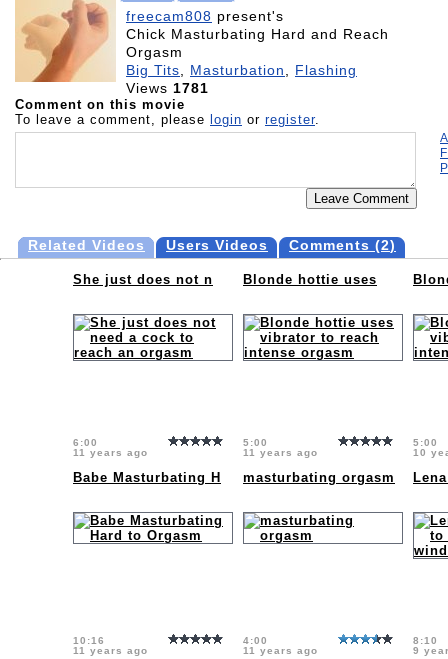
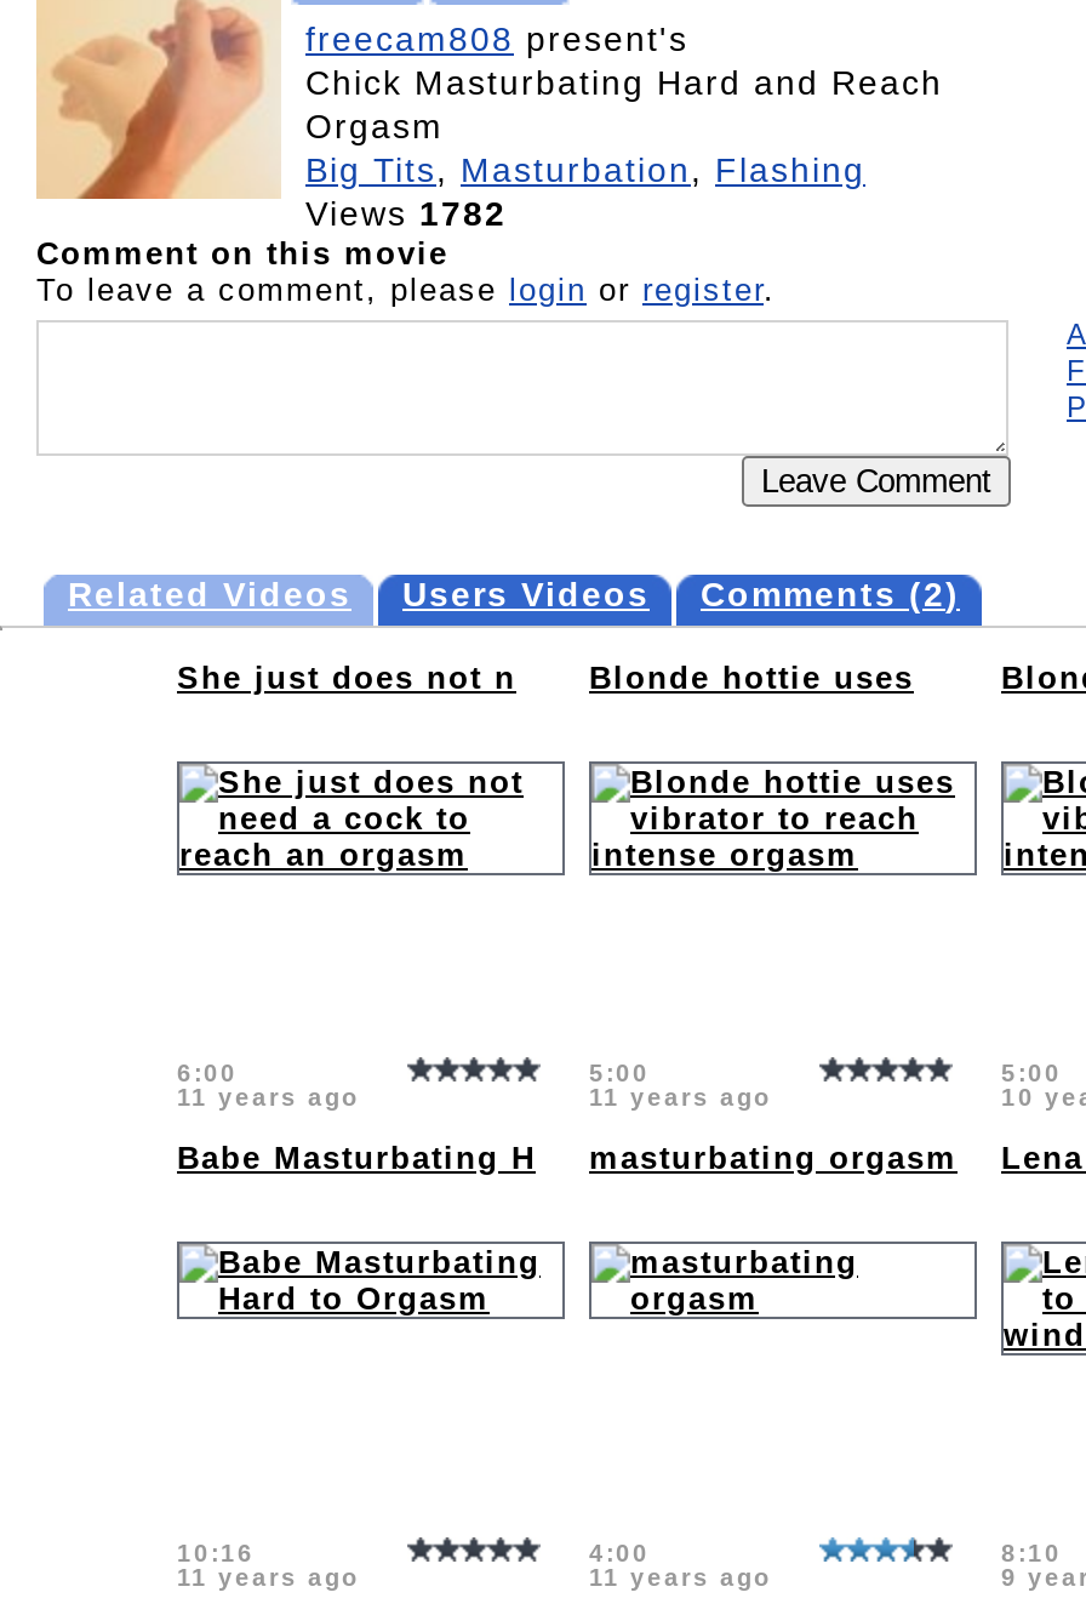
- Views 1781
+ Views 1782
